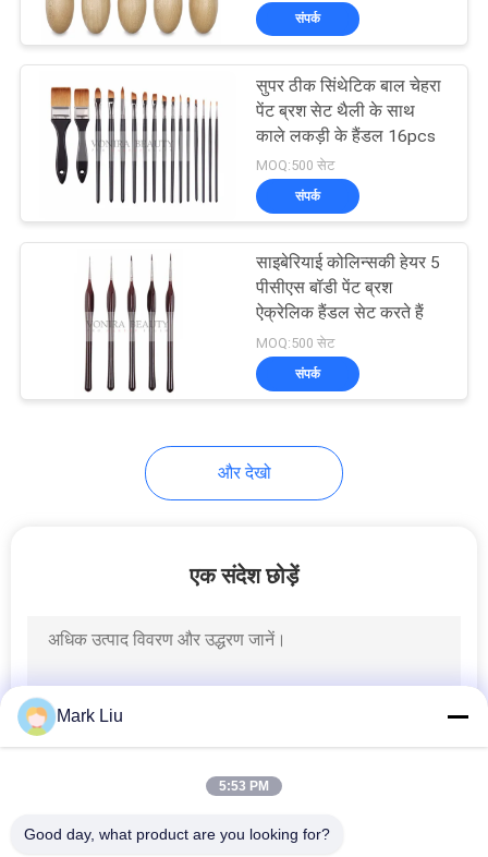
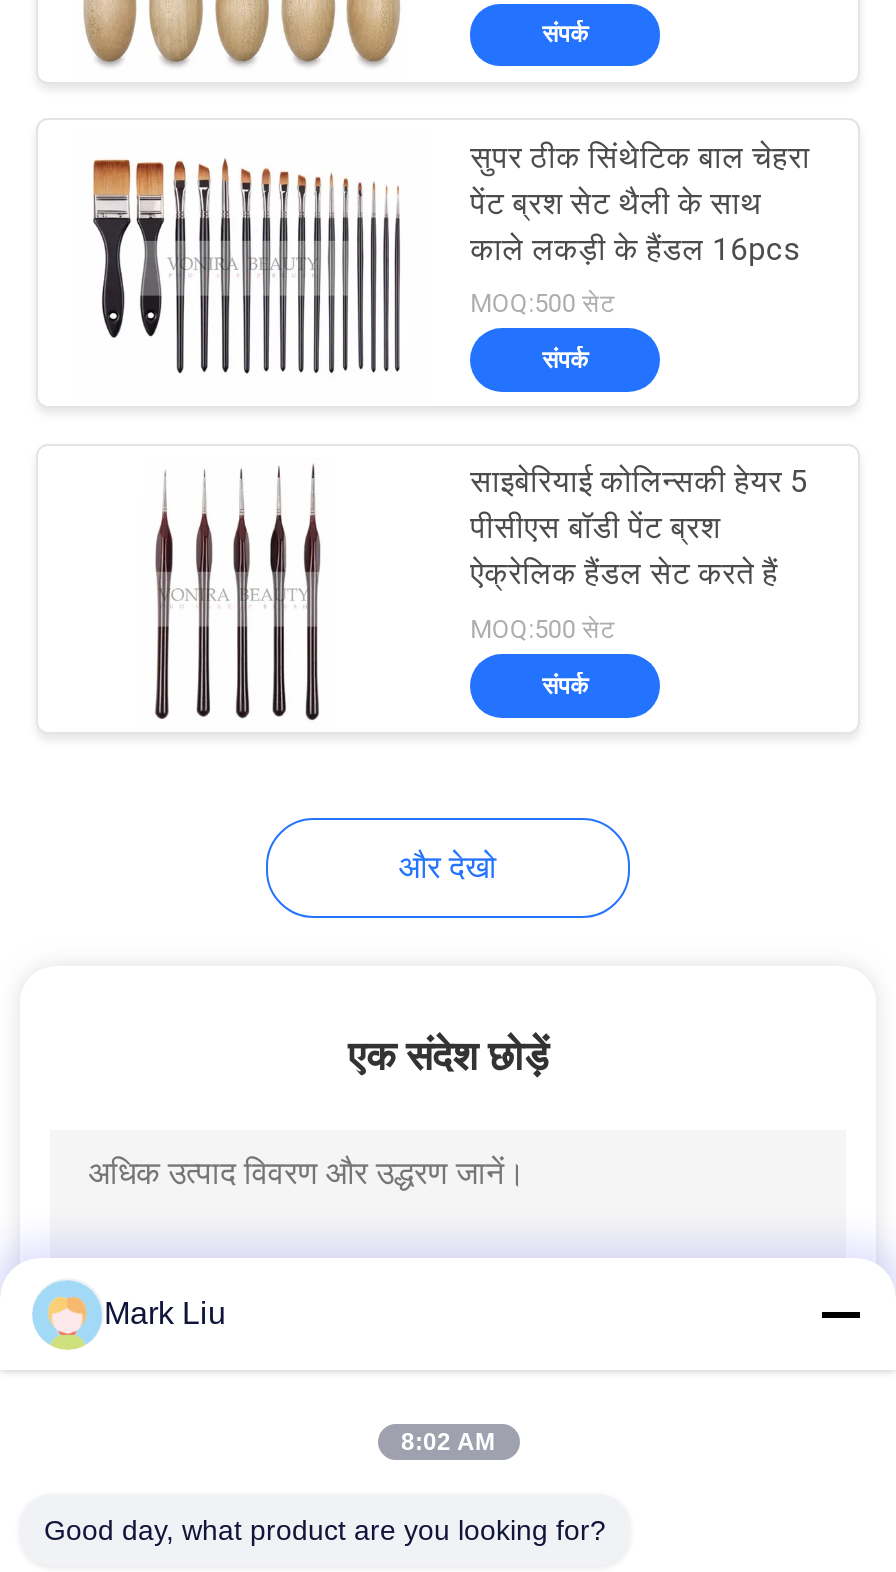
- 5:53 PM
+ 8:02 AM
